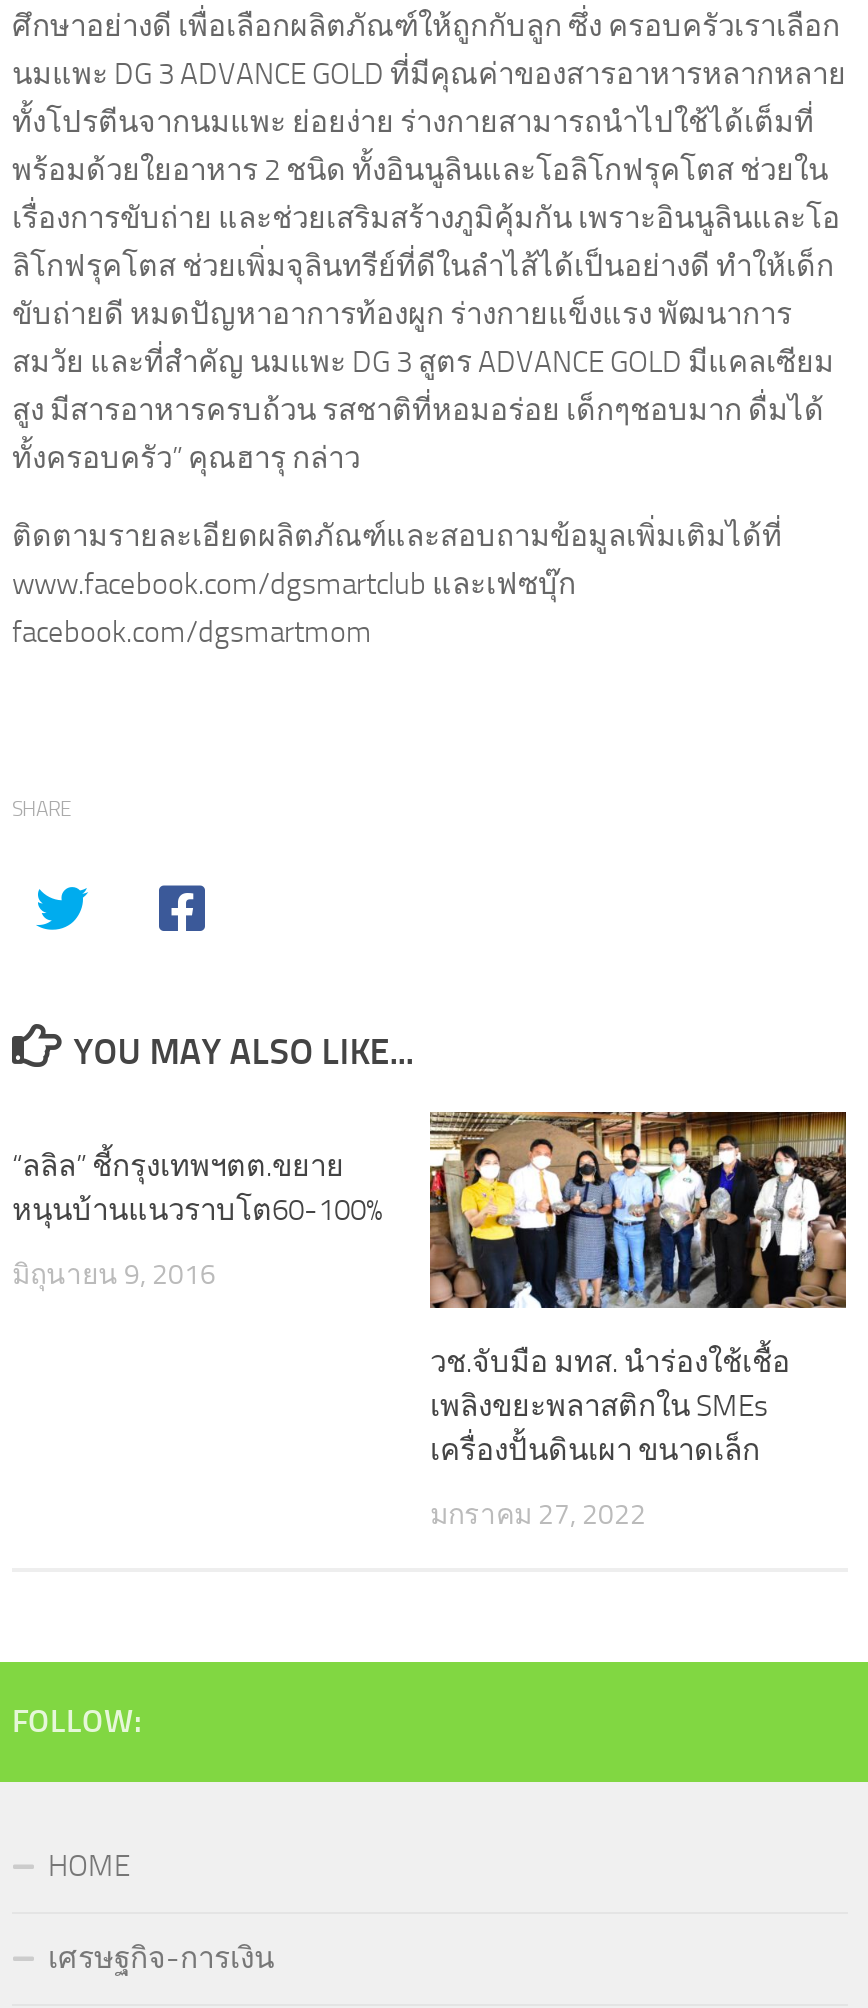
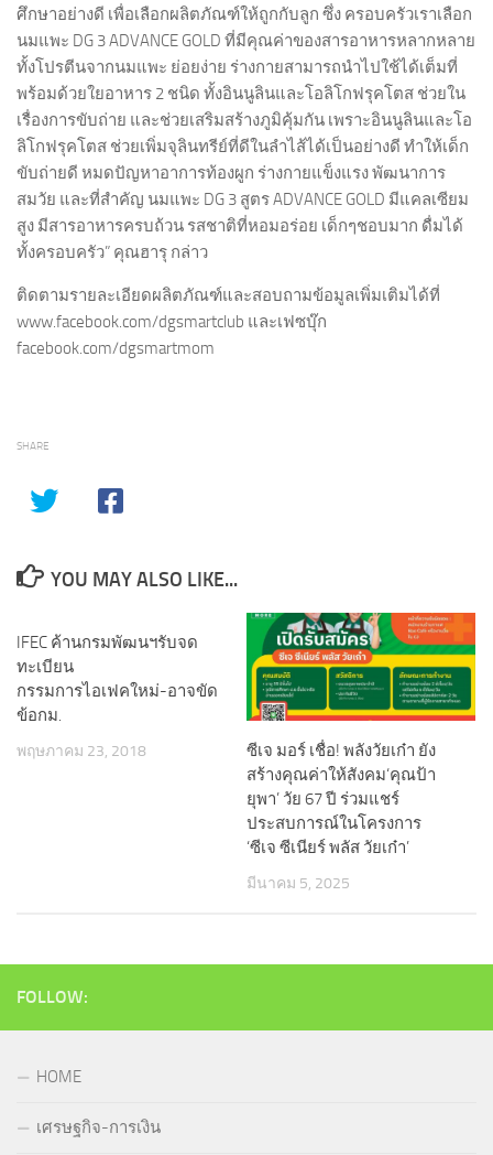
- [image]
- “ลลิล” ชี้กรุงเทพฯตต.ขยาย
- หนุนบ้านแนวราบโต60-100%
- มิถุนายน 9, 2016
- วช.จับมือ มทส. นำร่องใช้เชื้อ
- เพลิงขยะพลาสติกใน SMEs
- เครื่องปั้นดินเผา ขนาดเล็ก
- มกราคม 27, 2022
+ [image]
+ IFEC ค้านกรมพัฒนฯรับจด
+ ทะเบียน
+ กรรมการไอเฟคใหม่-อาจขัด
+ ข้อกม.
+ พฤษภาคม 23, 2018
+ ซีเจ มอร์ เชื่อ! พลังวัยเก๋า ยัง
+ สร้างคุณค่าให้สังคม‘คุณป้า
+ ยุพา’ วัย 67 ปี ร่วมแชร์
+ ประสบการณ์ในโครงการ
+ ‘ซีเจ ซีเนียร์ พลัส วัยเก๋า’
+ มีนาคม 5, 2025
